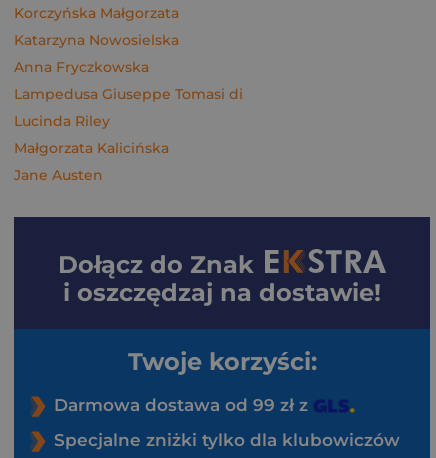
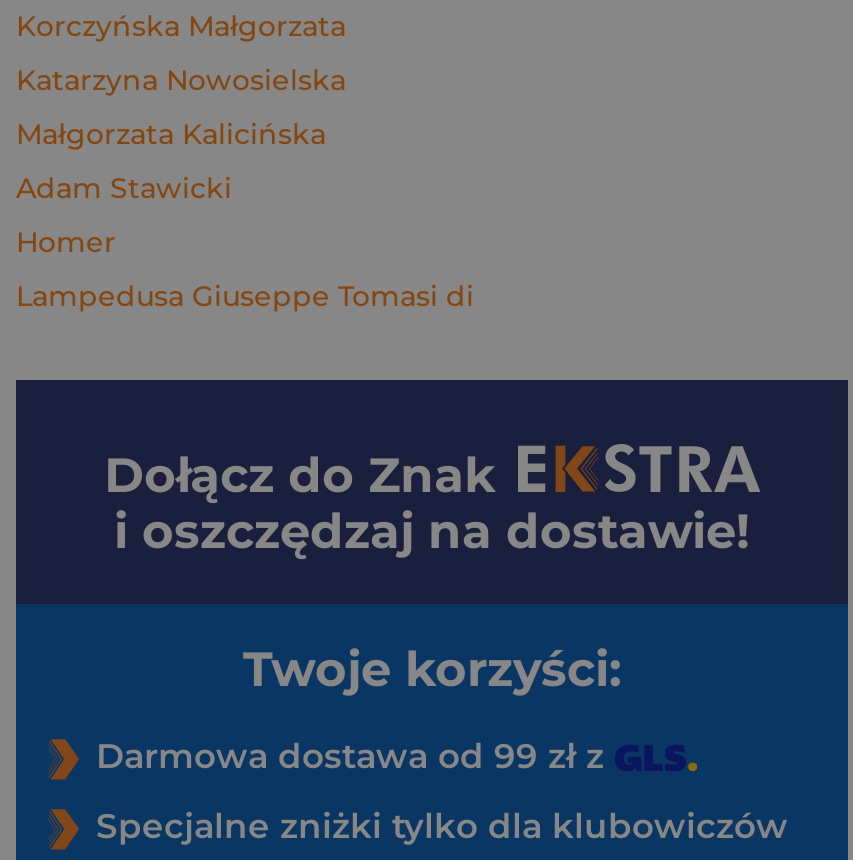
- Anna Fryczkowska
+ Adam Stawicki
+ Homer

moved down: Lampedusa Giuseppe Tomasi di

- Lucinda Riley
- Jane Austen

moved up: Małgorzata Kalicińska
